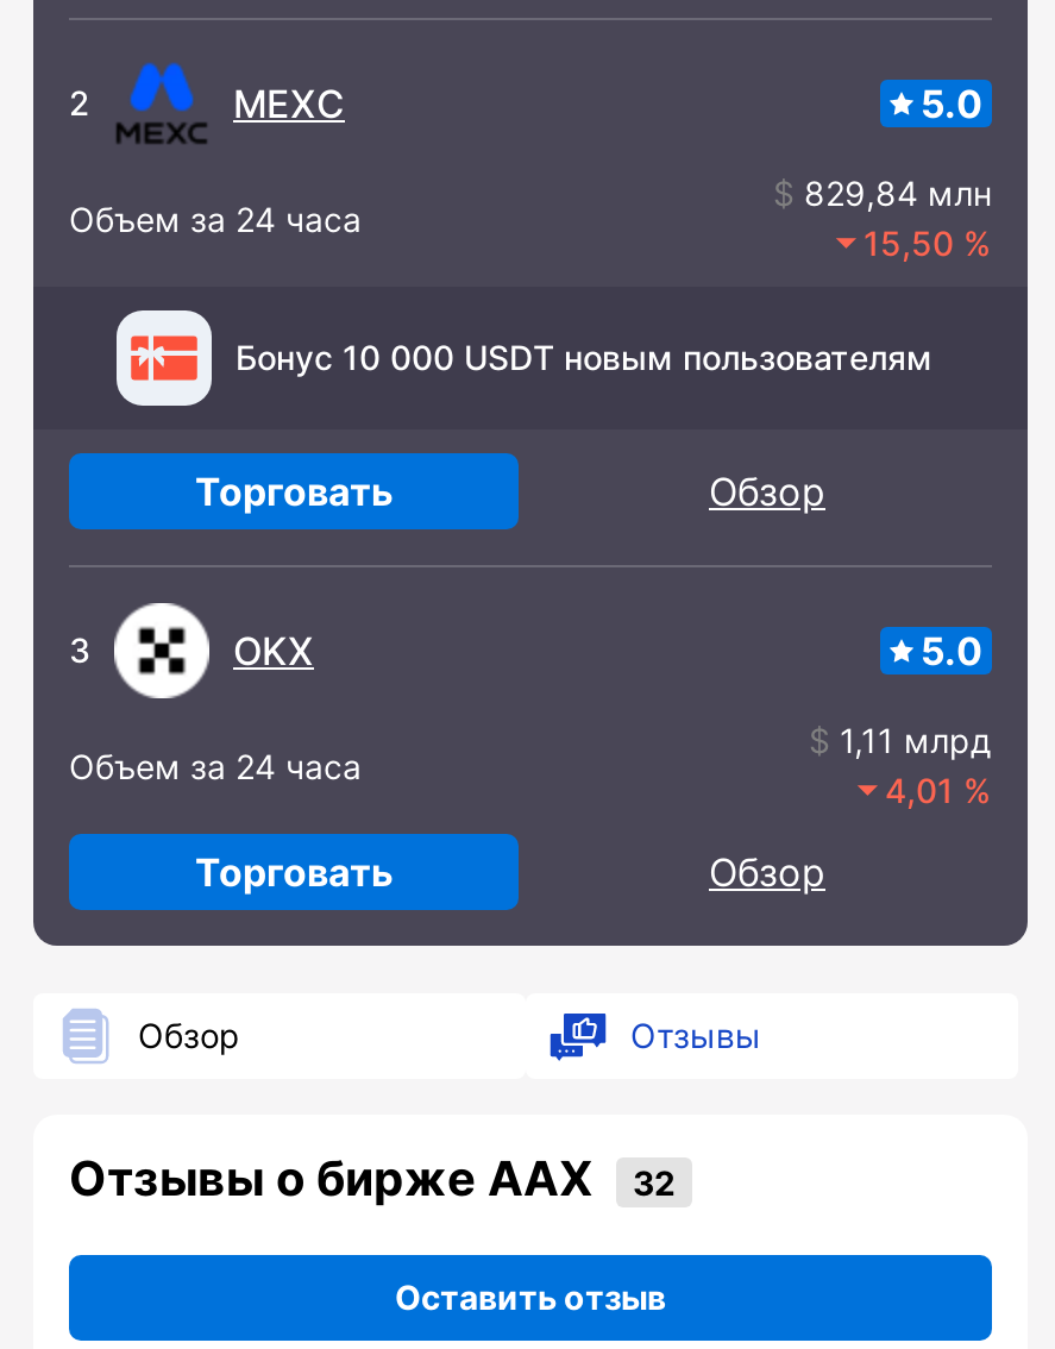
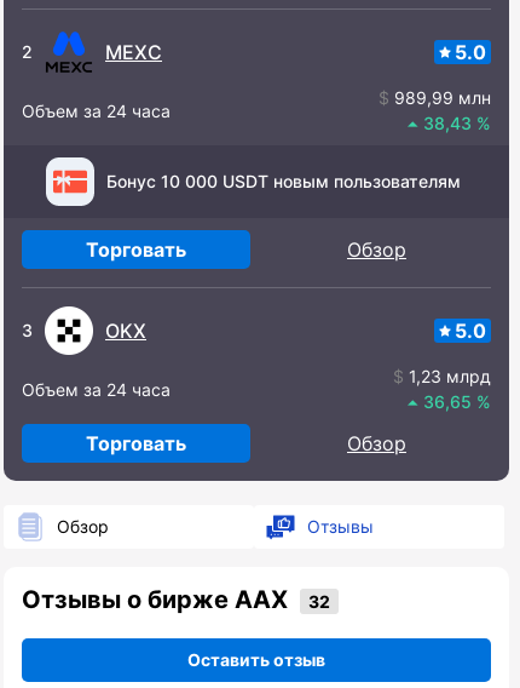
- 829,84 млн
+ 989,99 млн

- 15,50
+ 38,43

- 1,11 млрд
+ 1,23 млрд

- 4,01
+ 36,65
